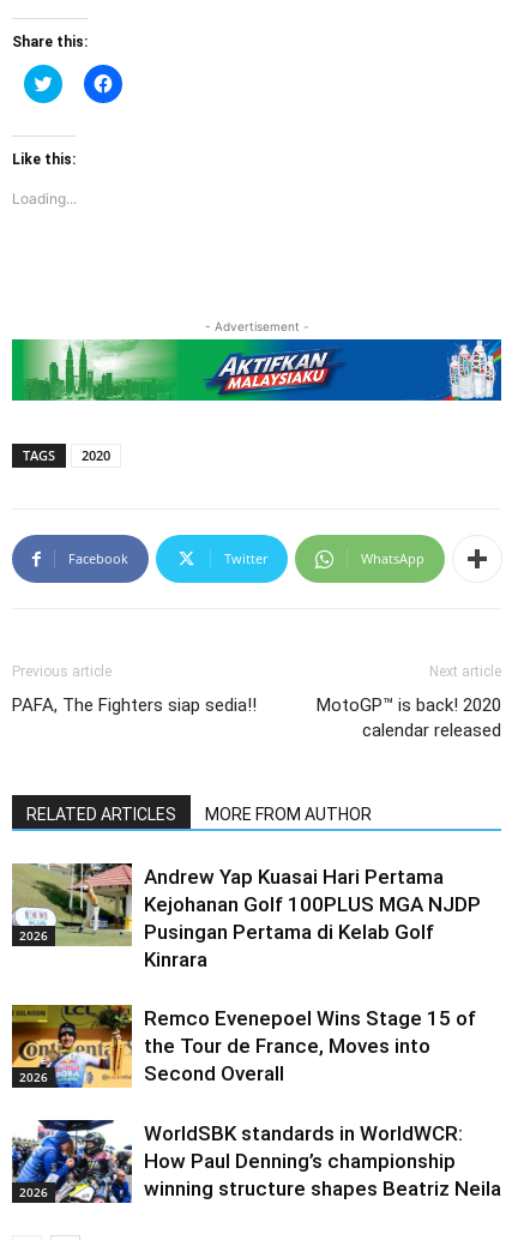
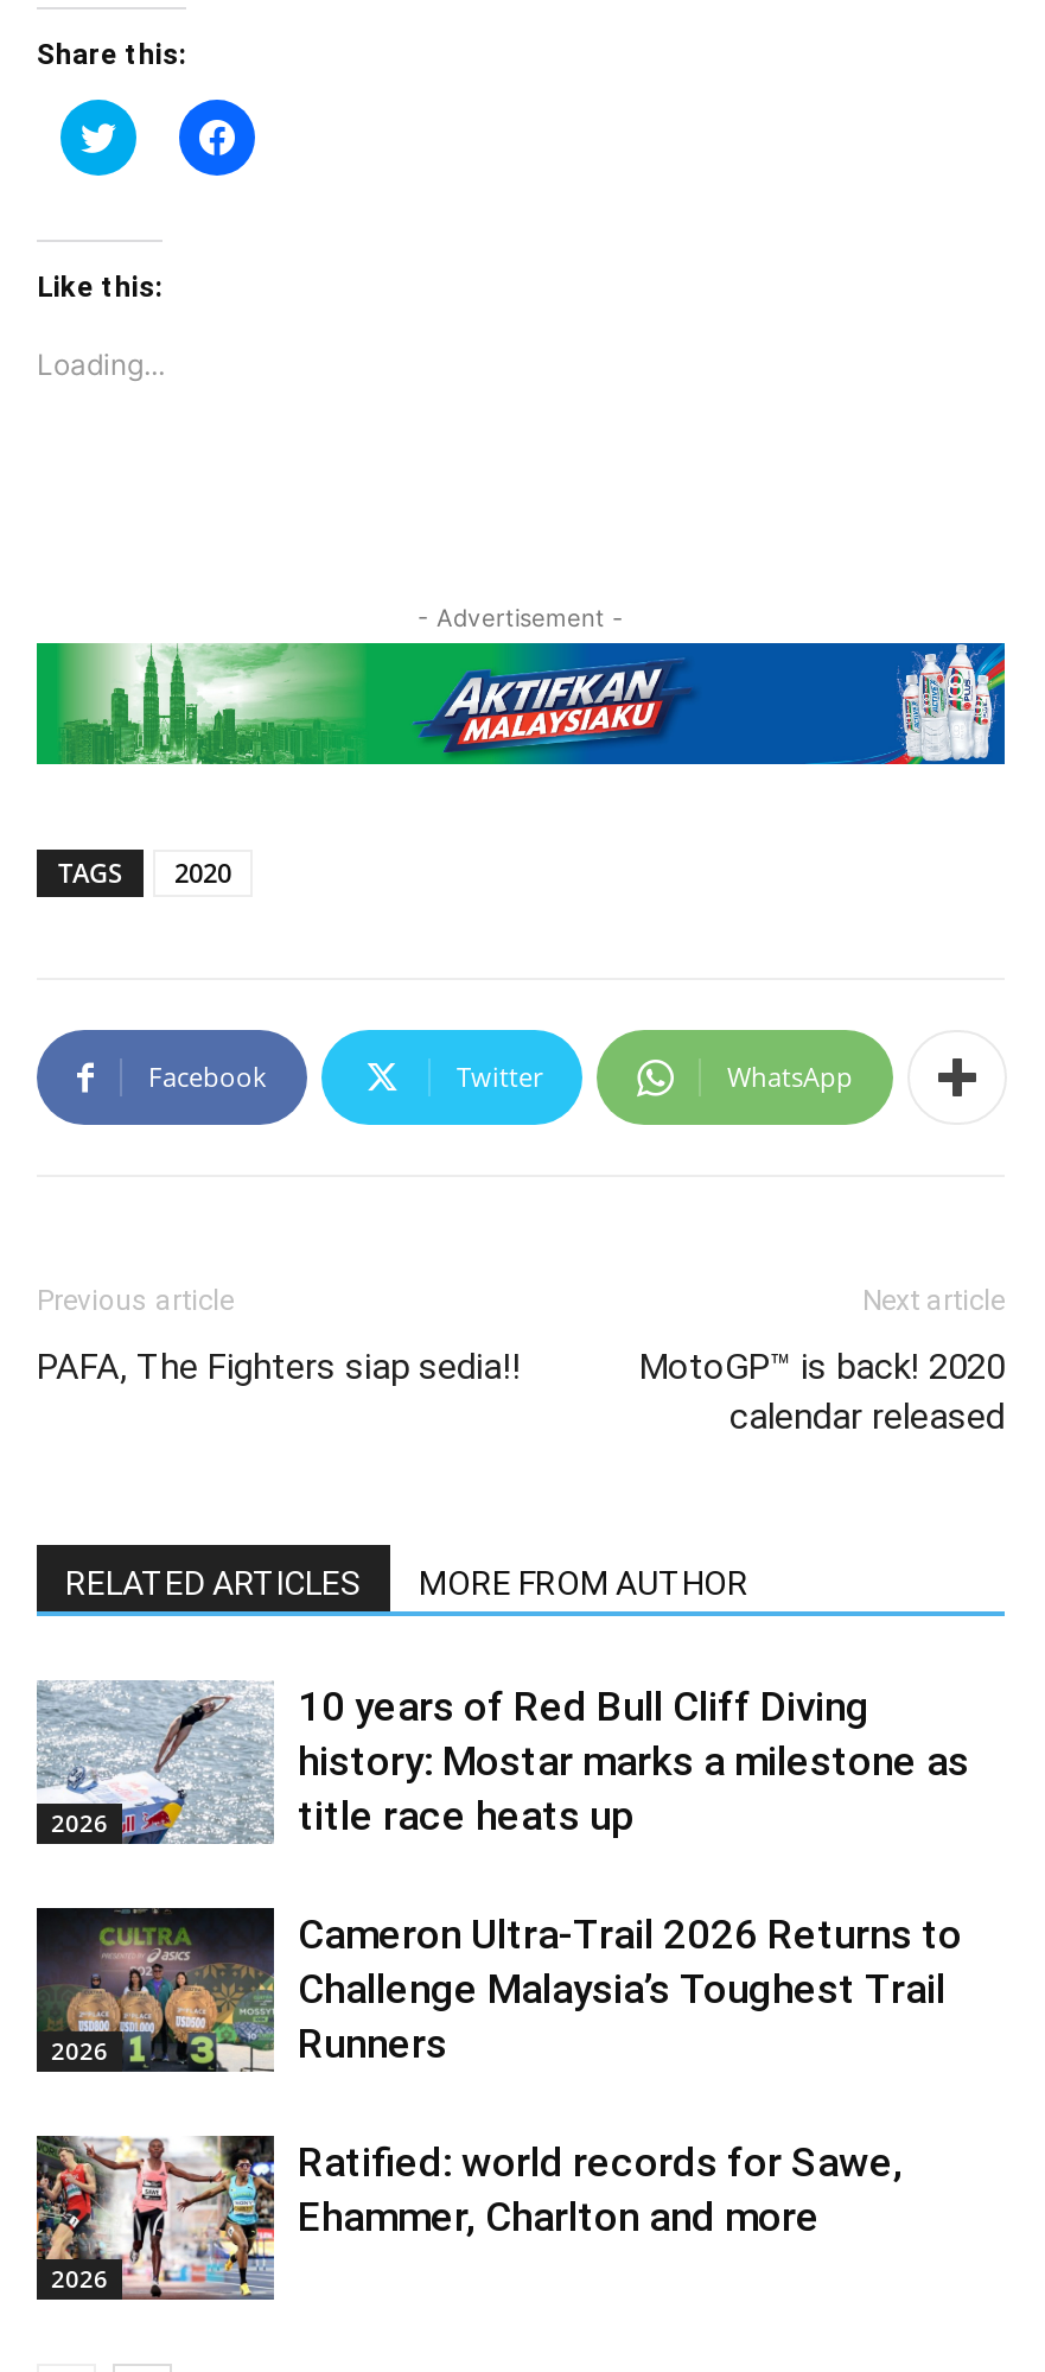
- [image]
- Andrew Yap Kuasai Hari Pertama
- Kejohanan Golf 100PLUS MGA NJDP
- Pusingan Pertama di Kelab Golf
- Kinrara
+ [image]
+ 10 years of Red Bull Cliff Diving
+ history: Mostar marks a milestone as
+ title race heats up

- [image]
- Remco Evenepoel Wins Stage 15 of
- the Tour de France, Moves into
- Second Overall
+ [image]
+ Cameron Ultra-Trail 2026 Returns to
+ Challenge Malaysia’s Toughest Trail
+ Runners

- [image]
- WorldSBK standards in WorldWCR:
- How Paul Denning’s championship
- winning structure shapes Beatriz Neila
+ [image]
+ Ratified: world records for Sawe,
+ Ehammer, Charlton and more
